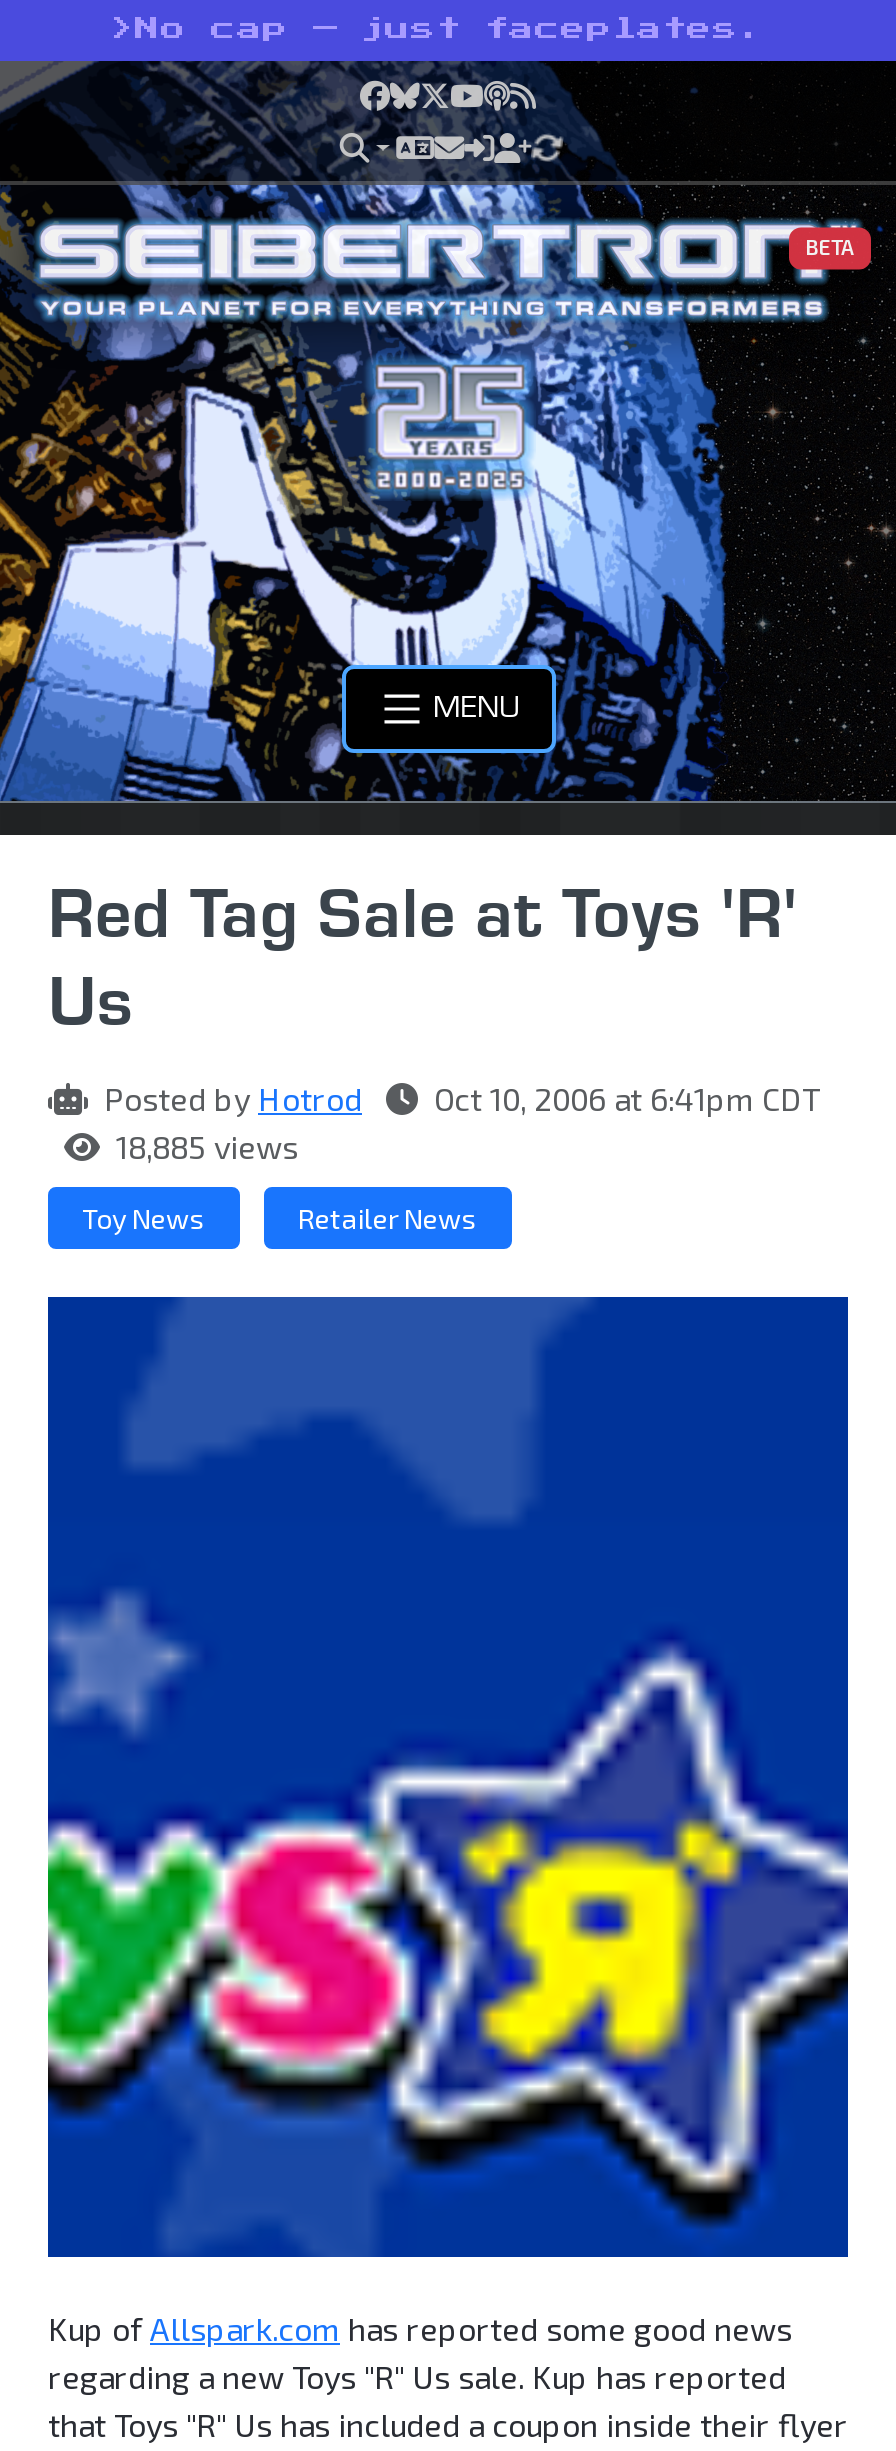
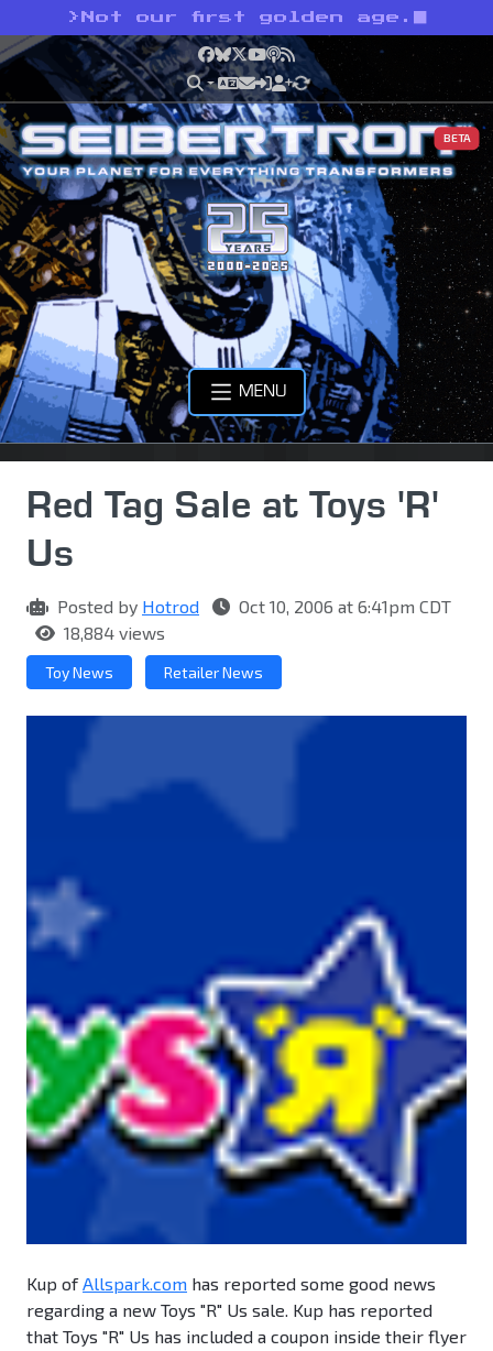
- > No cap — just faceplates.
+ > Not our first golden age.

- 18,885 views
+ 18,884 views
